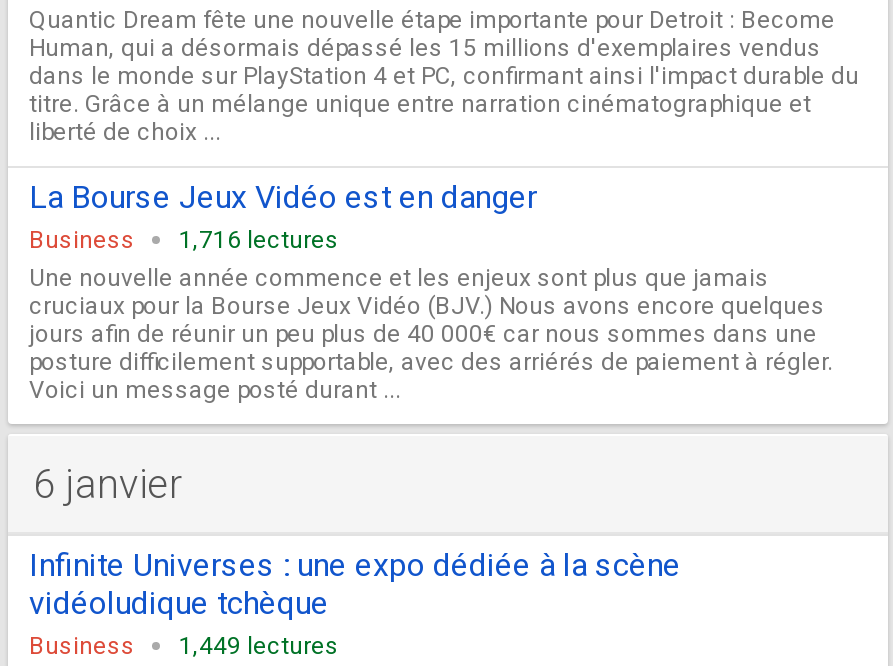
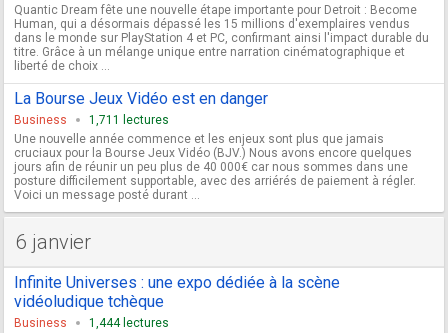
- Business 1,716 lectures
+ Business 1,711 lectures

- Business 1,449 lectures
+ Business 1,444 lectures
